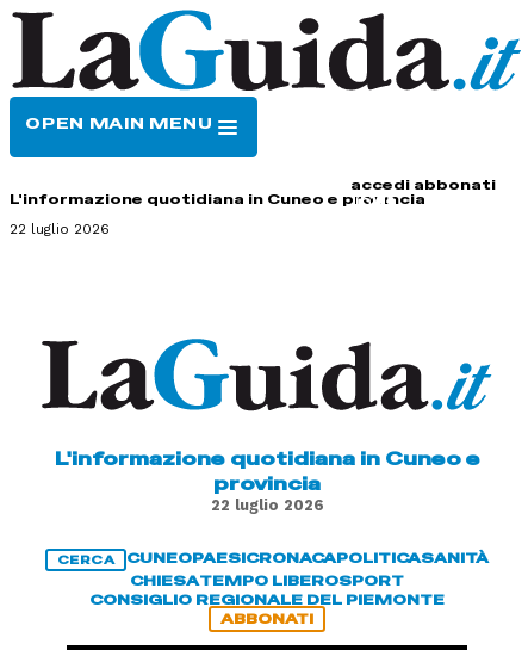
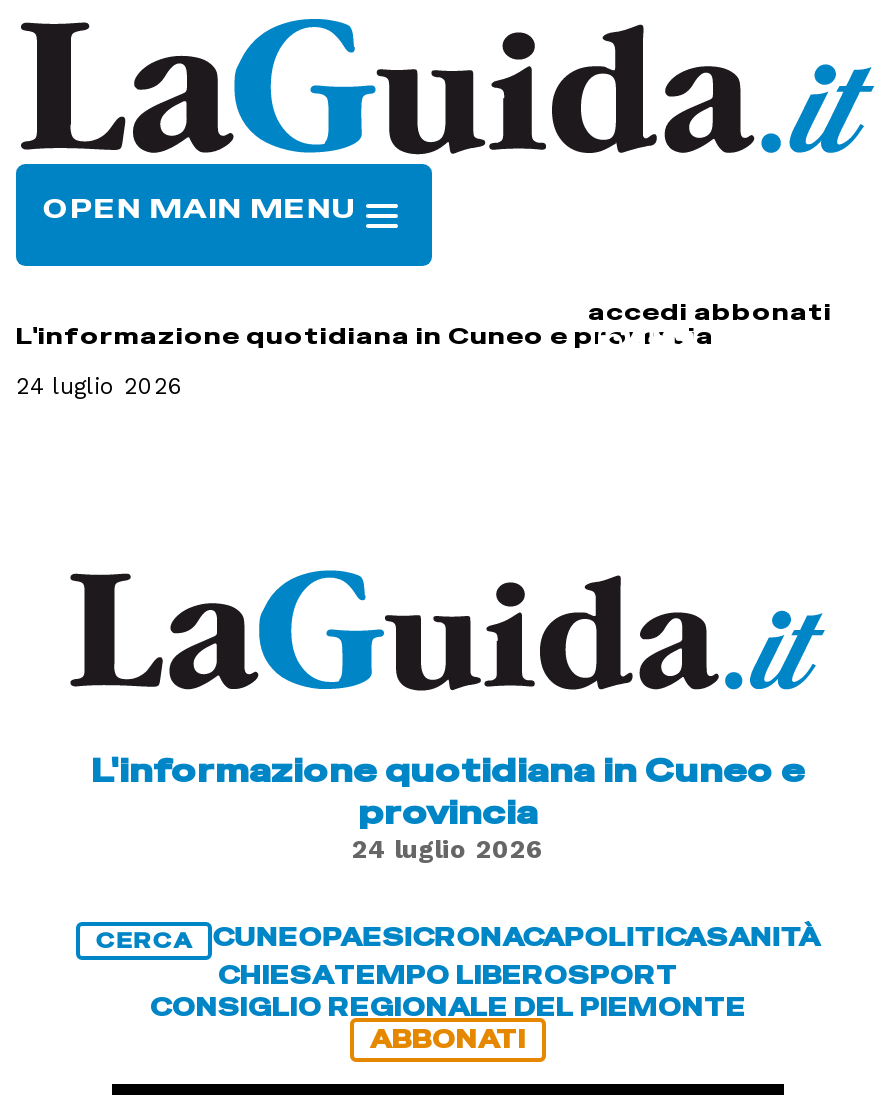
- 22 luglio 2026
+ 24 luglio 2026

- 22 luglio 2026
+ 24 luglio 2026
